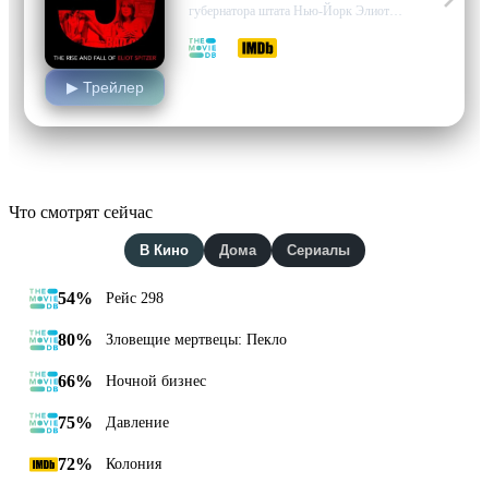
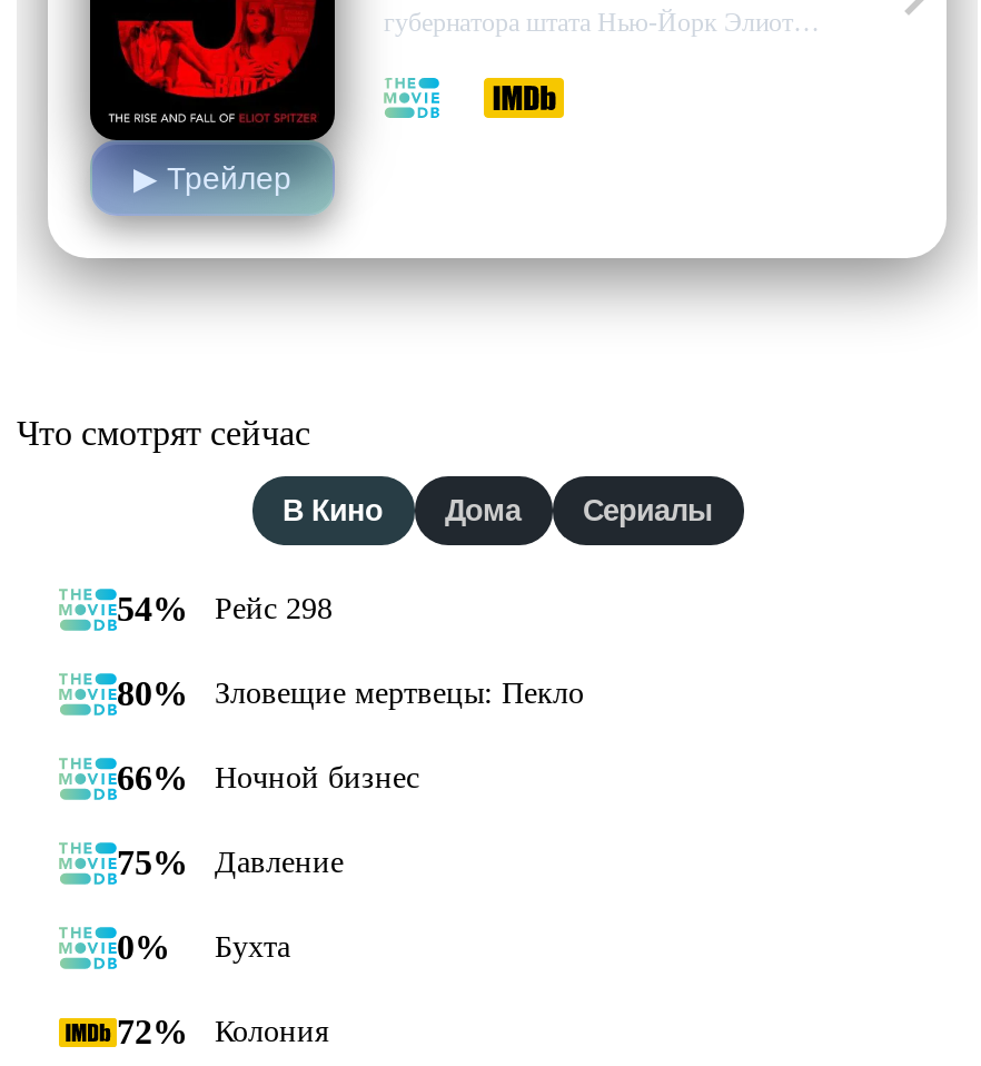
+ 0%
+ Бухта
